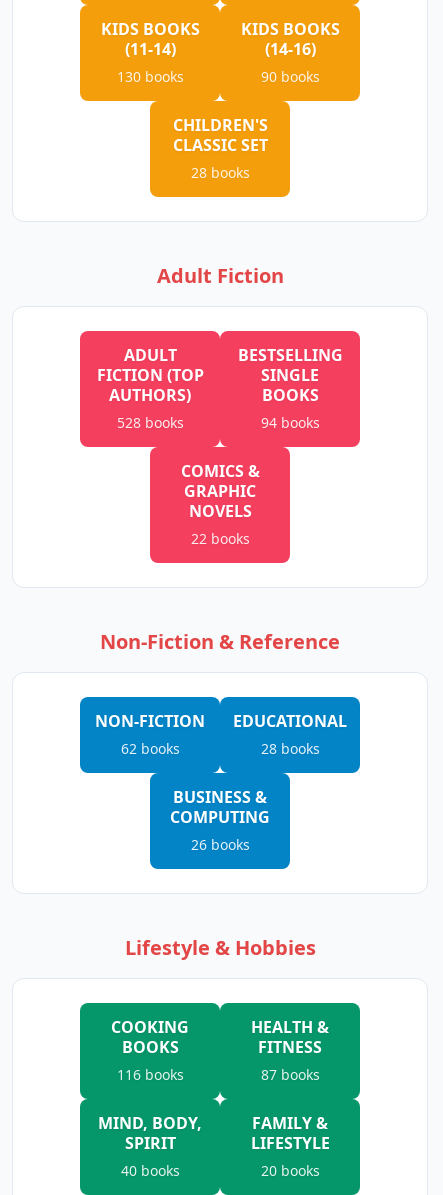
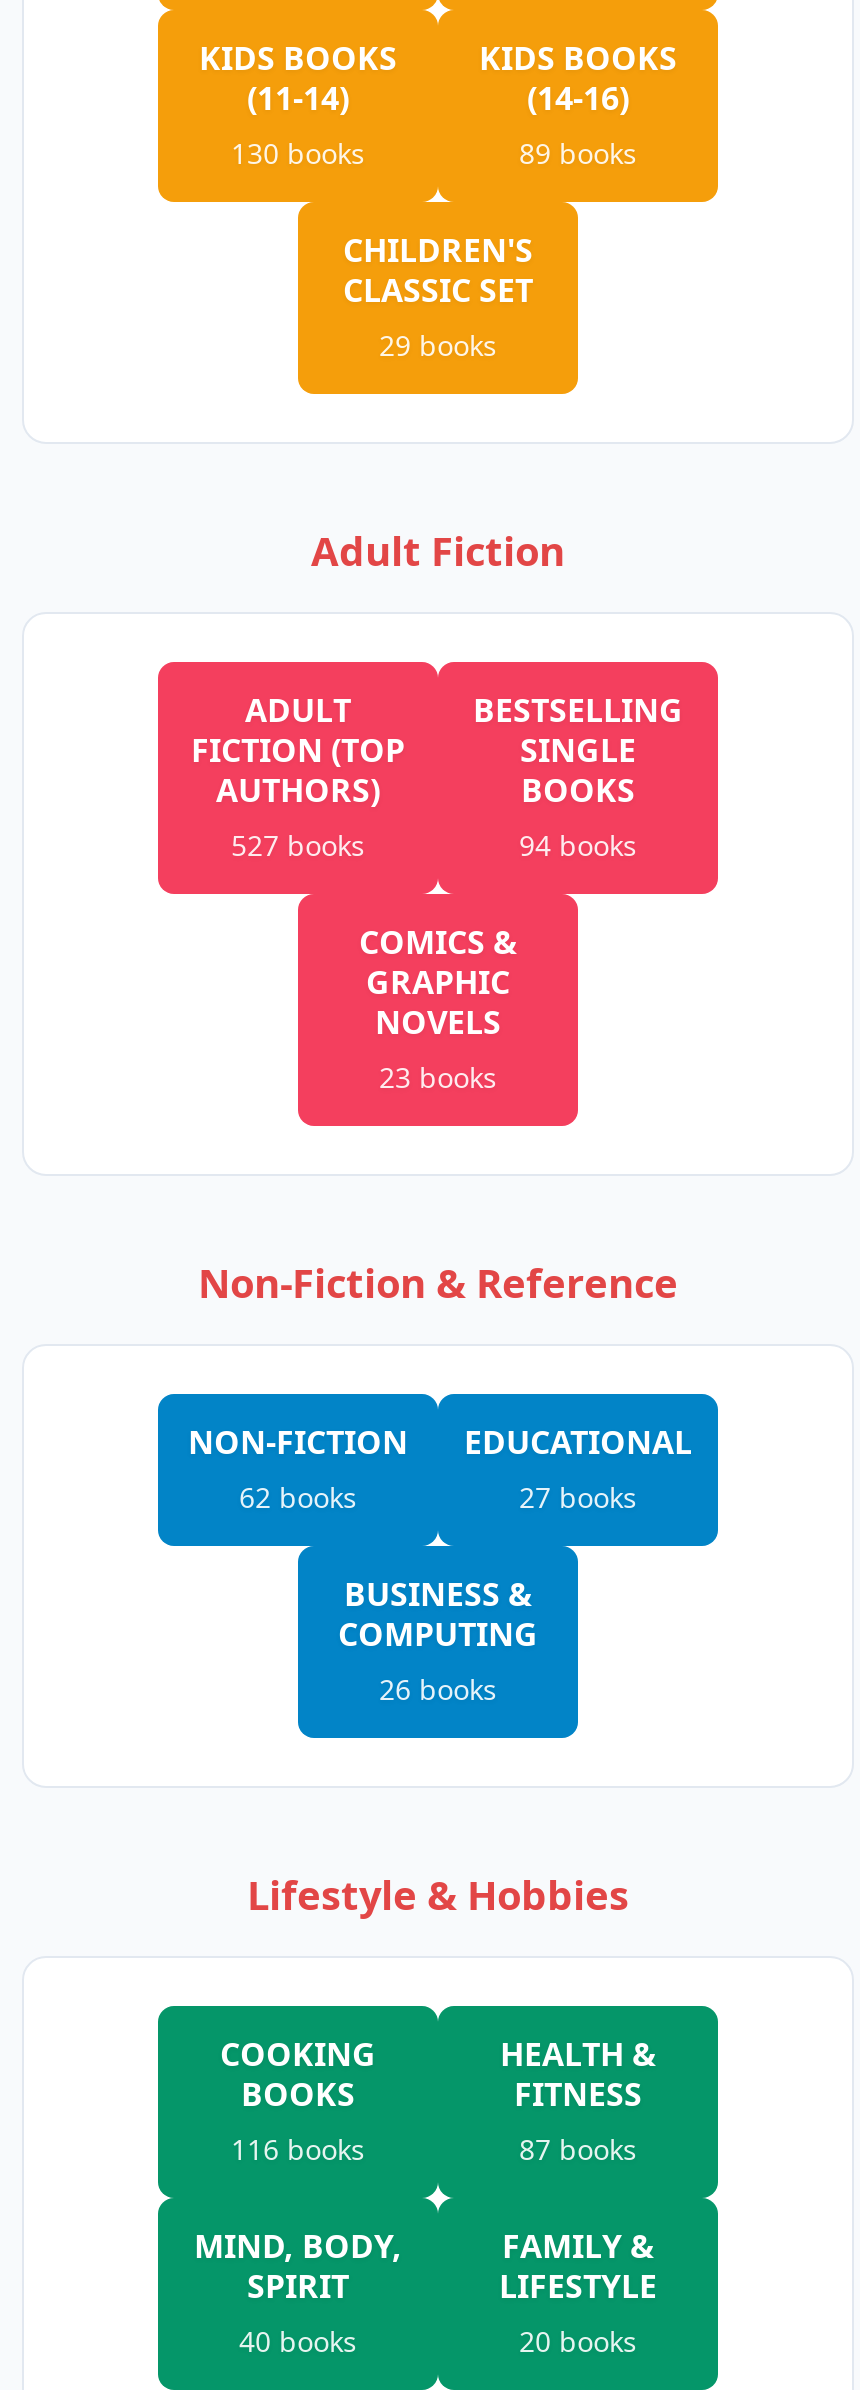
- 90 books
+ 89 books

- 28 books
+ 29 books

- 528 books
+ 527 books

- 22 books
+ 23 books

- 28 books
+ 27 books
